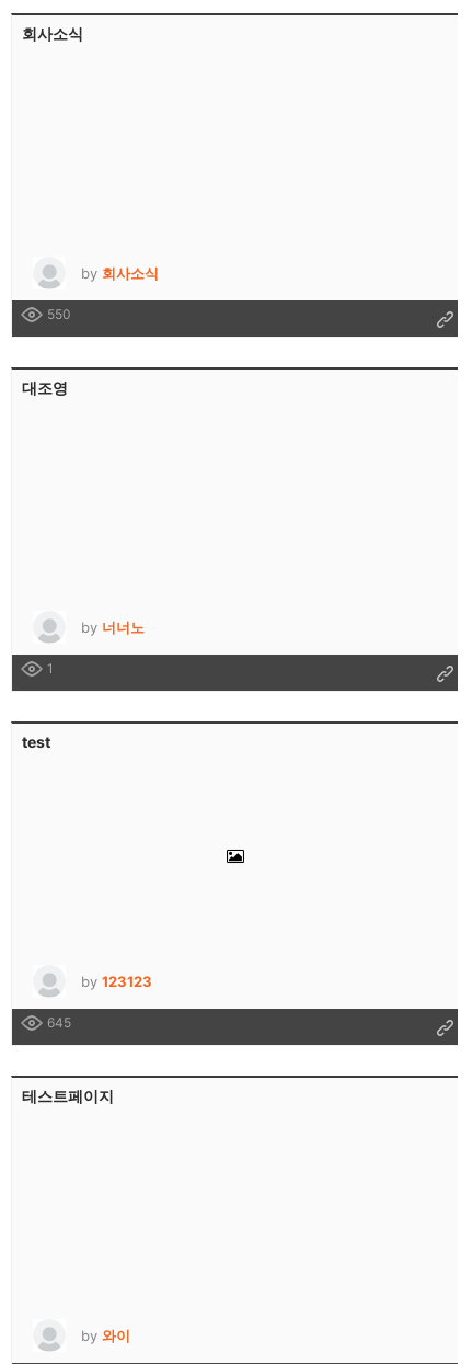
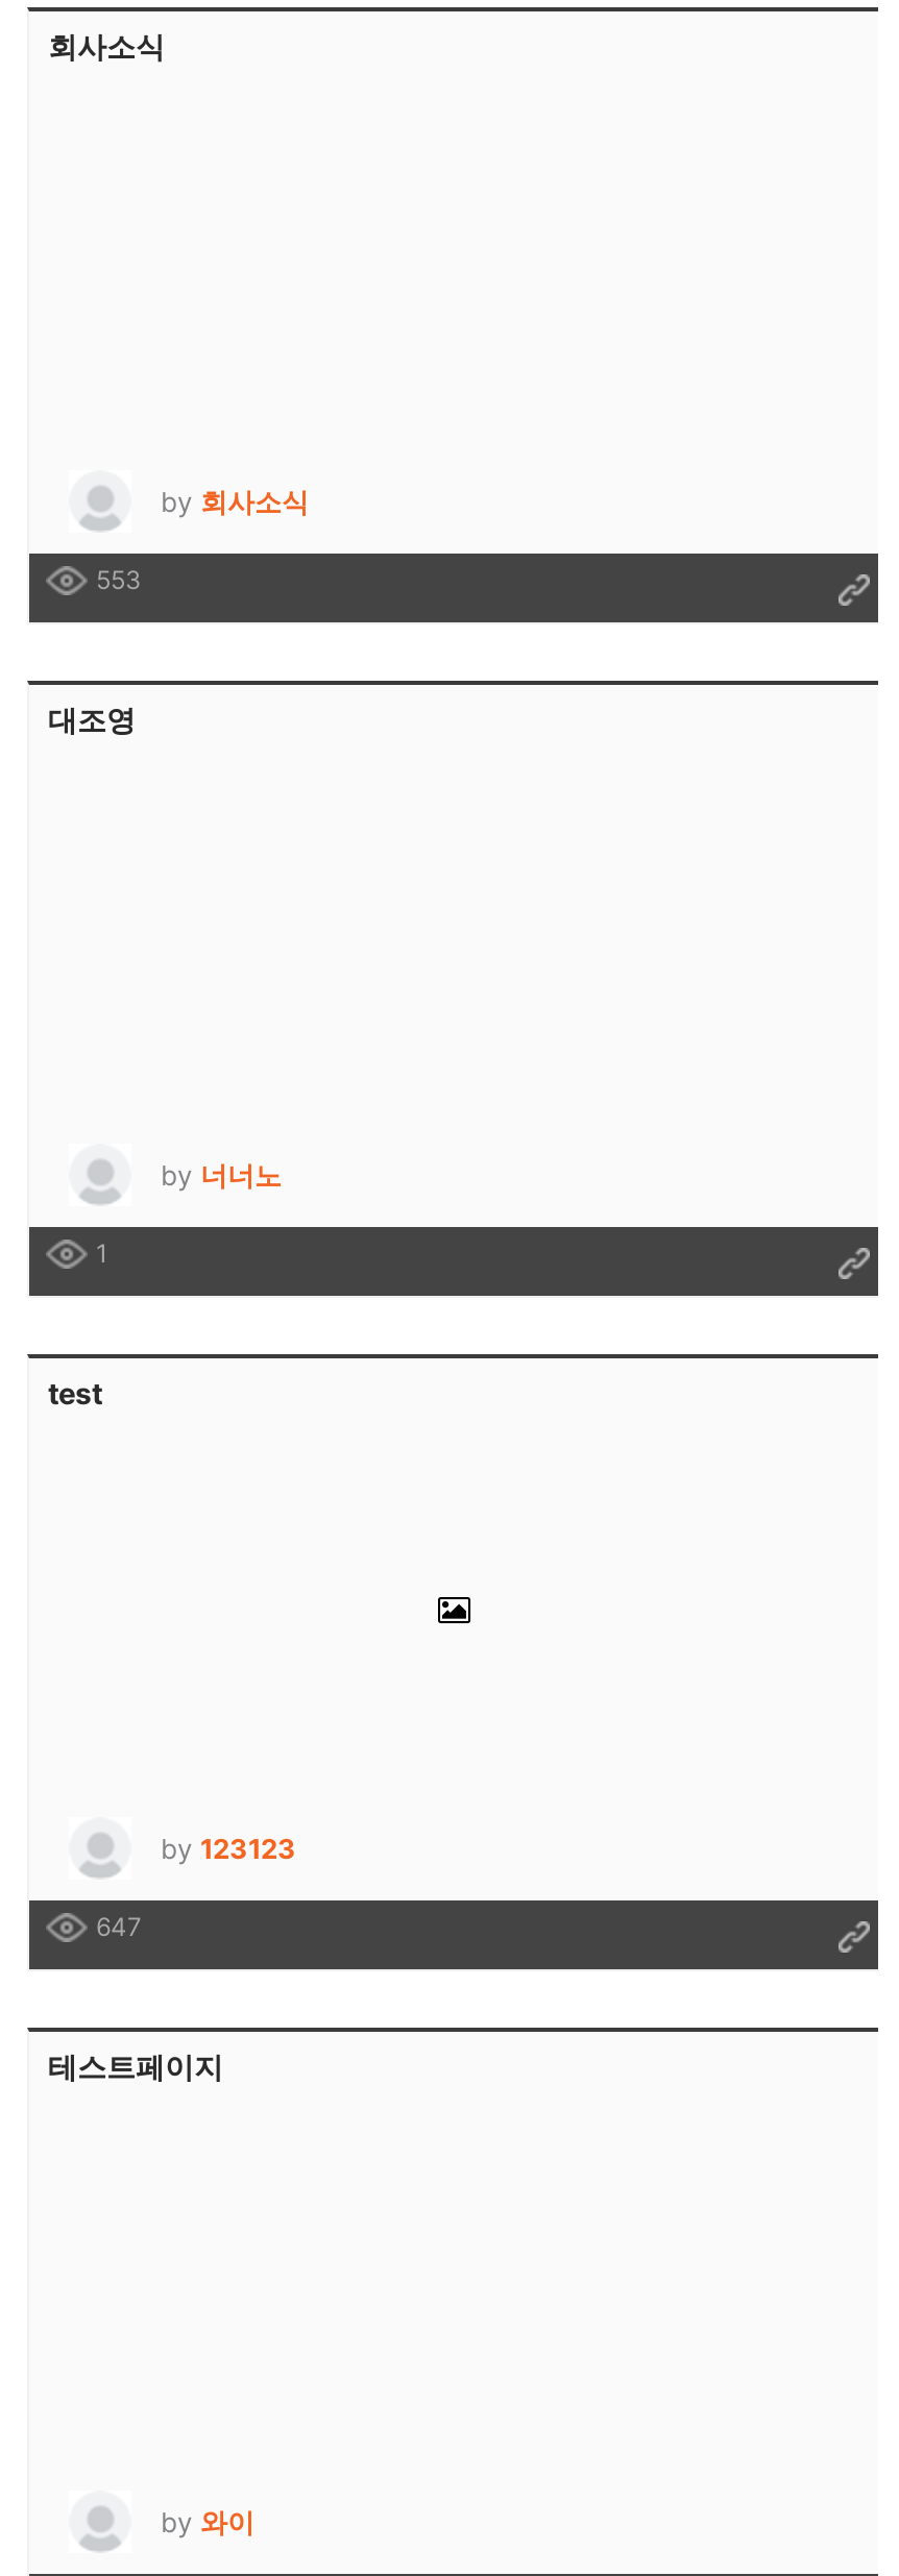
- 550
+ 553

- 645
+ 647
